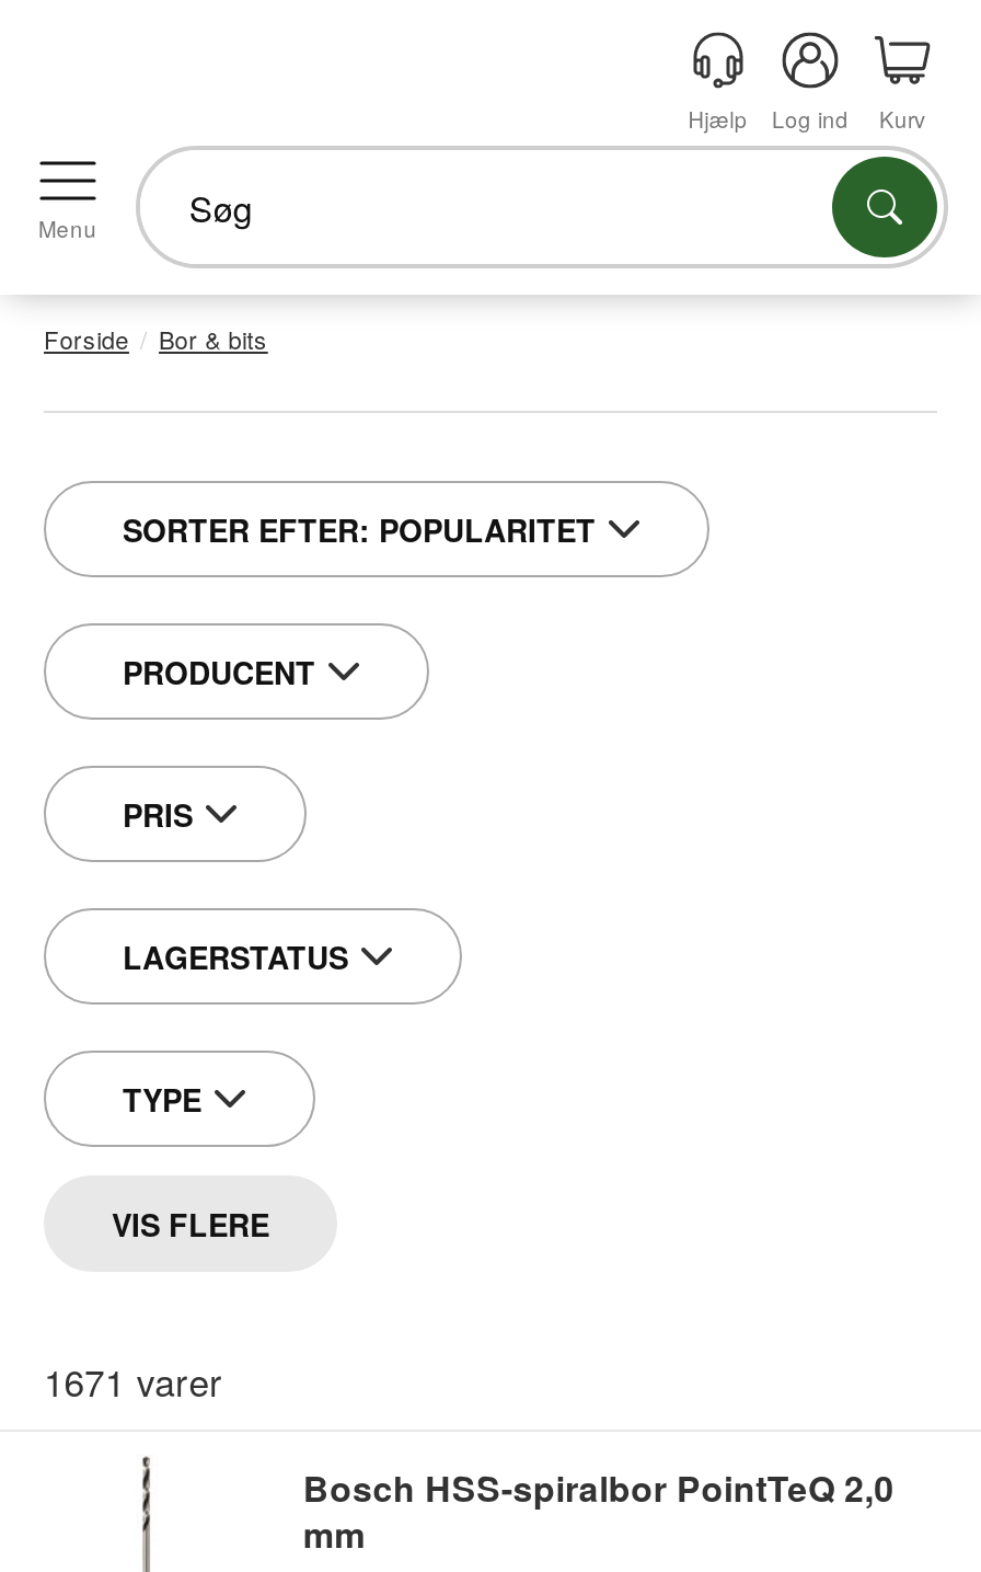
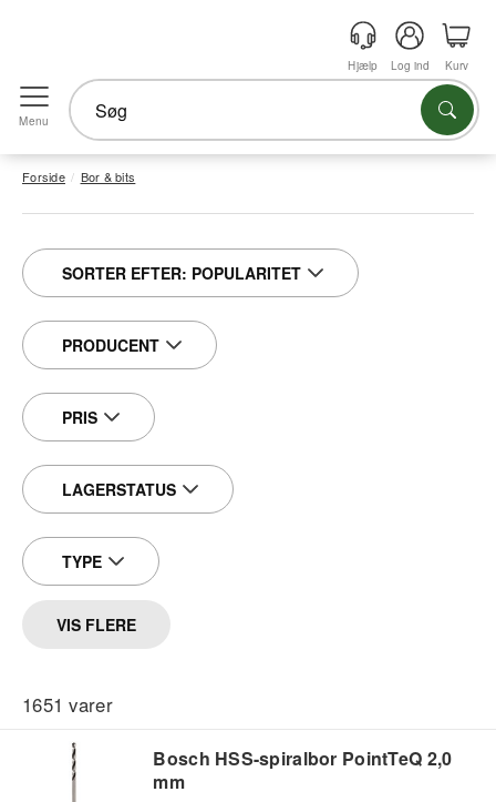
- 1671 varer
+ 1651 varer
